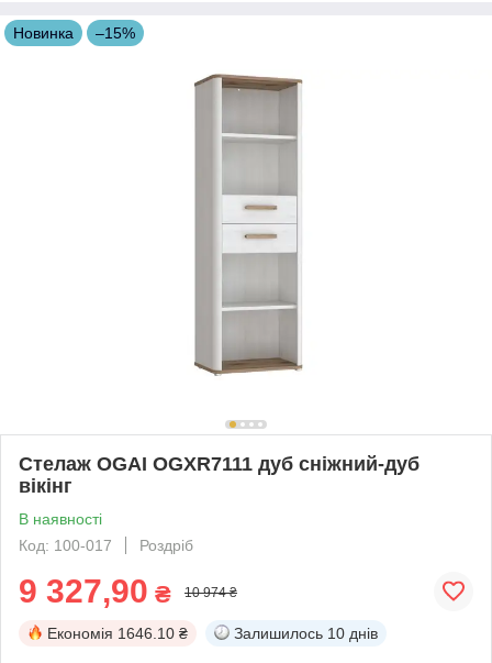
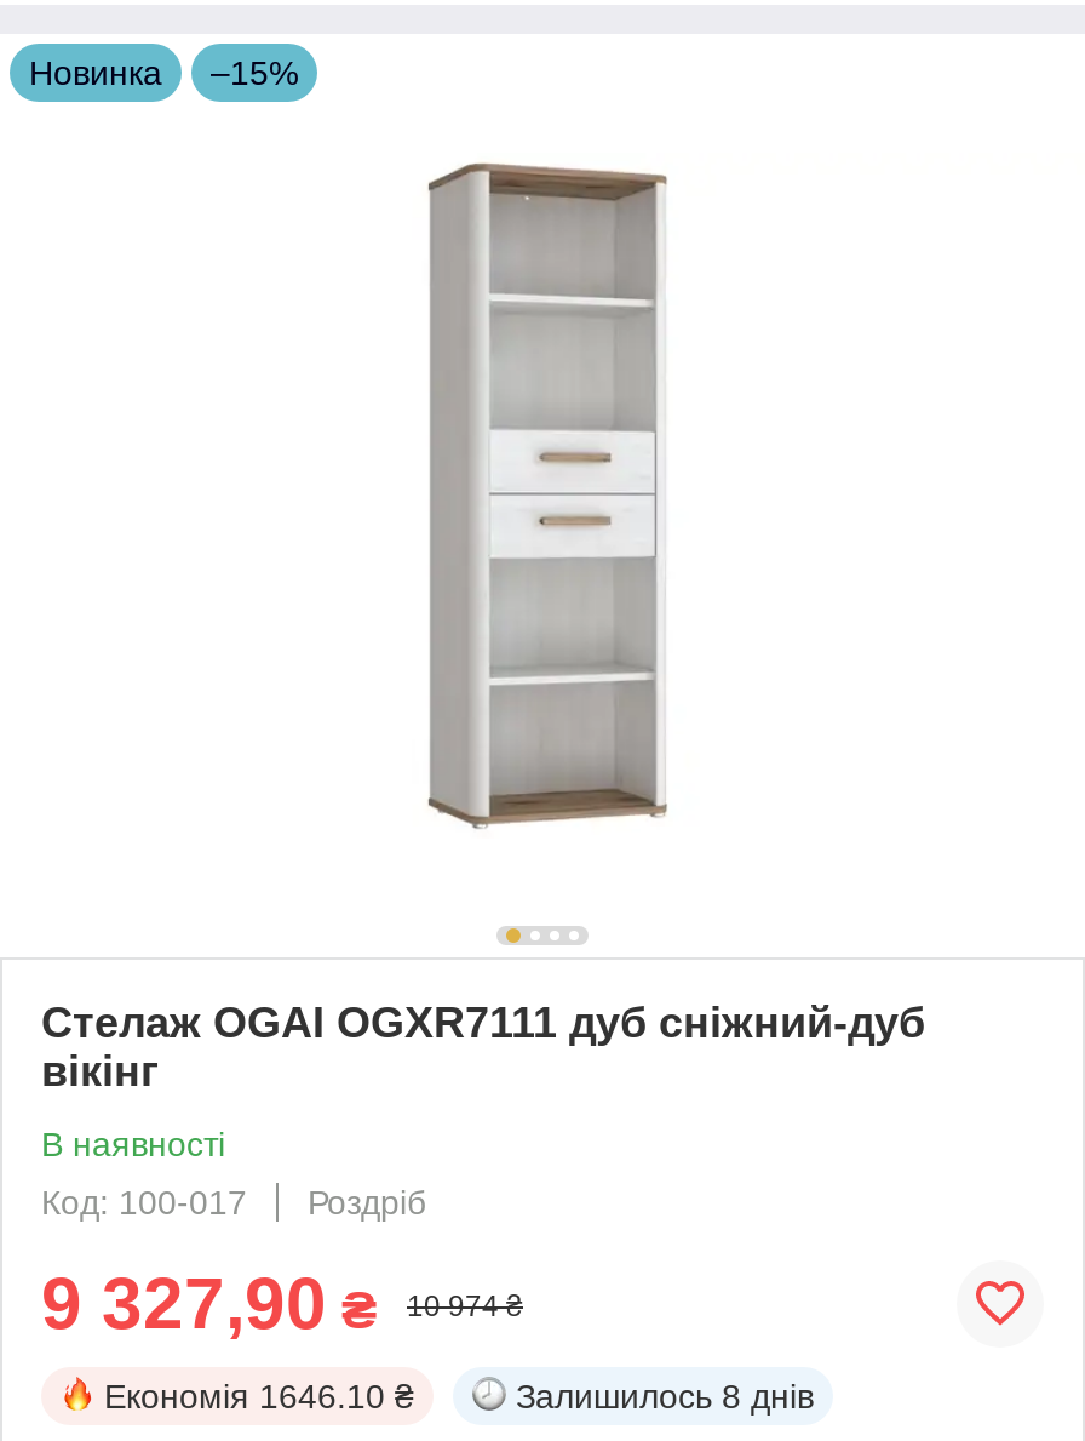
- Залишилось 10 днів
+ Залишилось 8 днів
